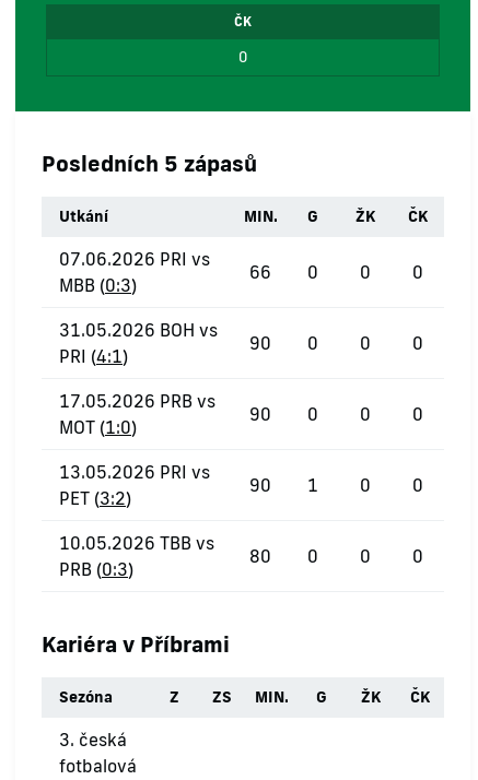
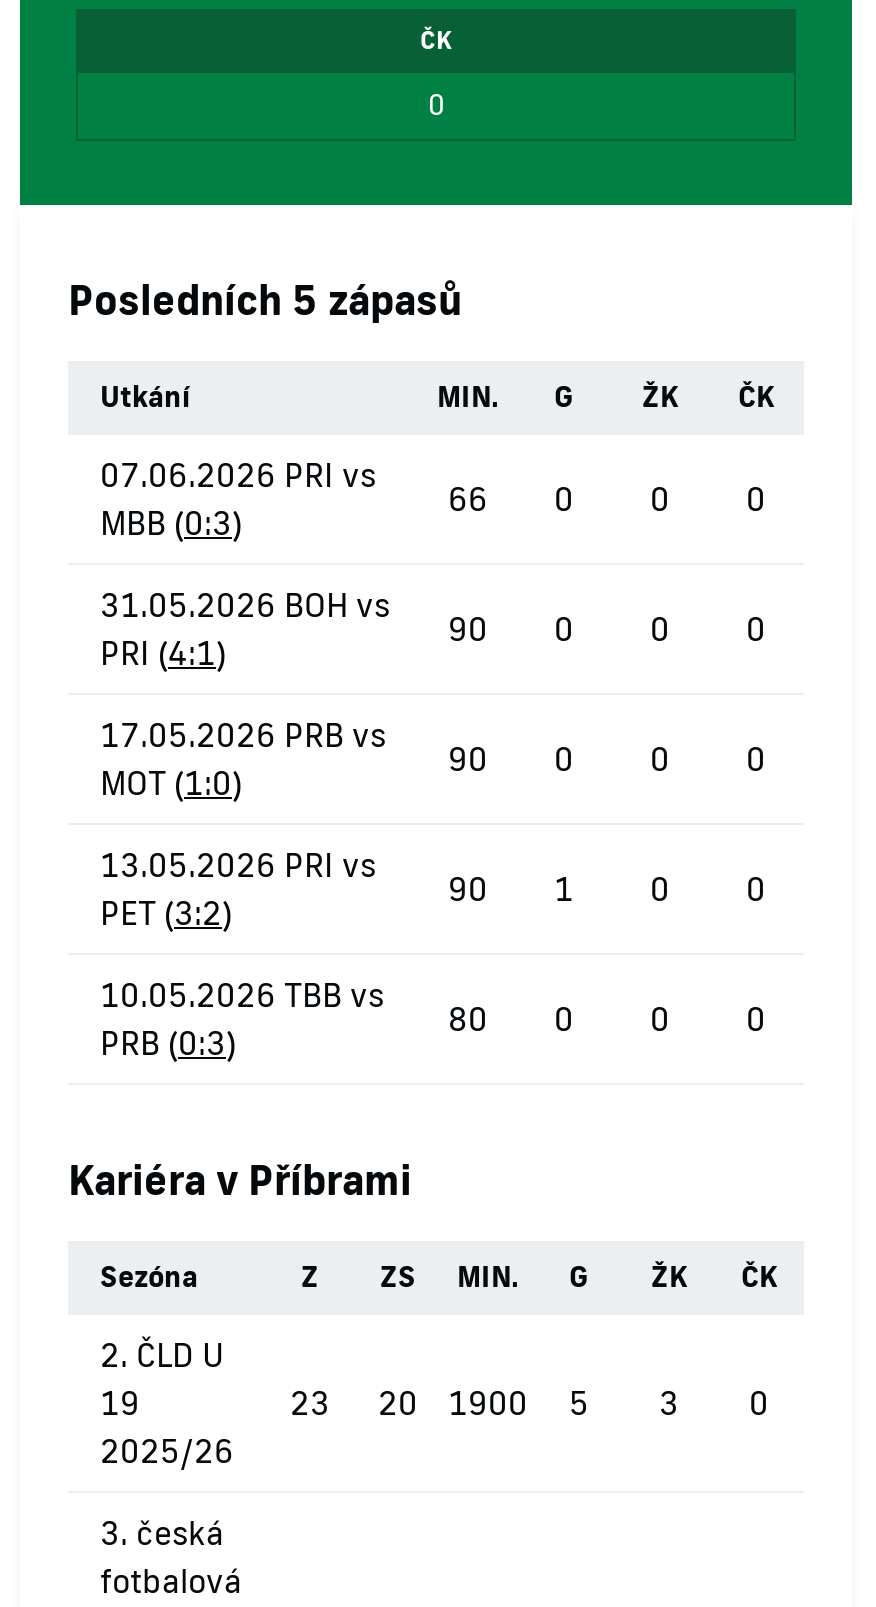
+ 2. ČLD U
+ 19
+ 2025/26

+ 23
+ 20
+ 1900
+ 5
+ 3
+ 0
